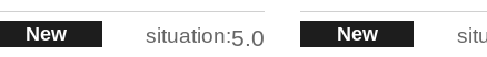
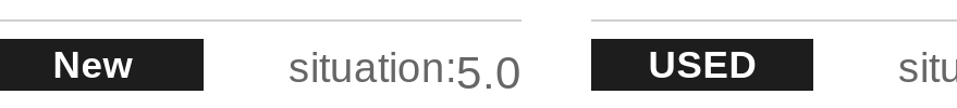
- New
+ USED
